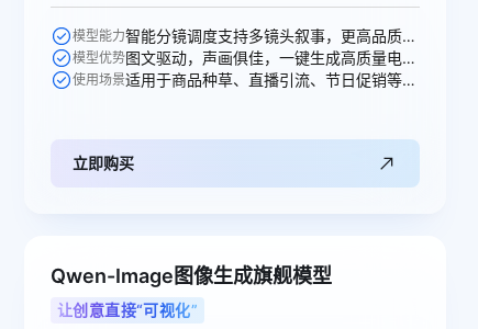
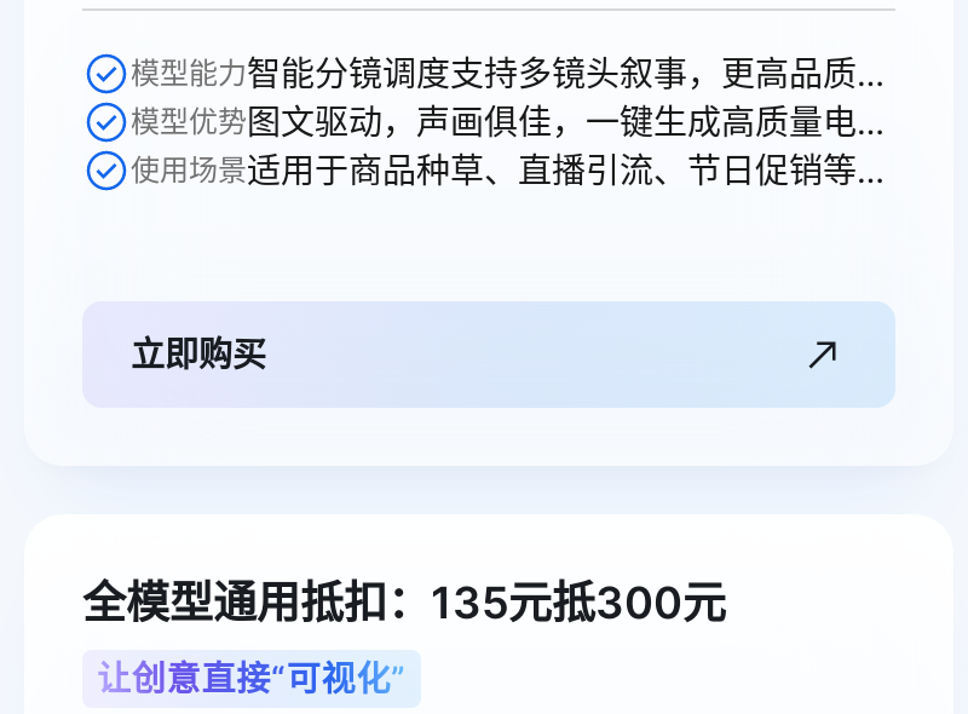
- Qwen-Image图像生成旗舰模型
+ 全模型通用抵扣：135元抵300元
